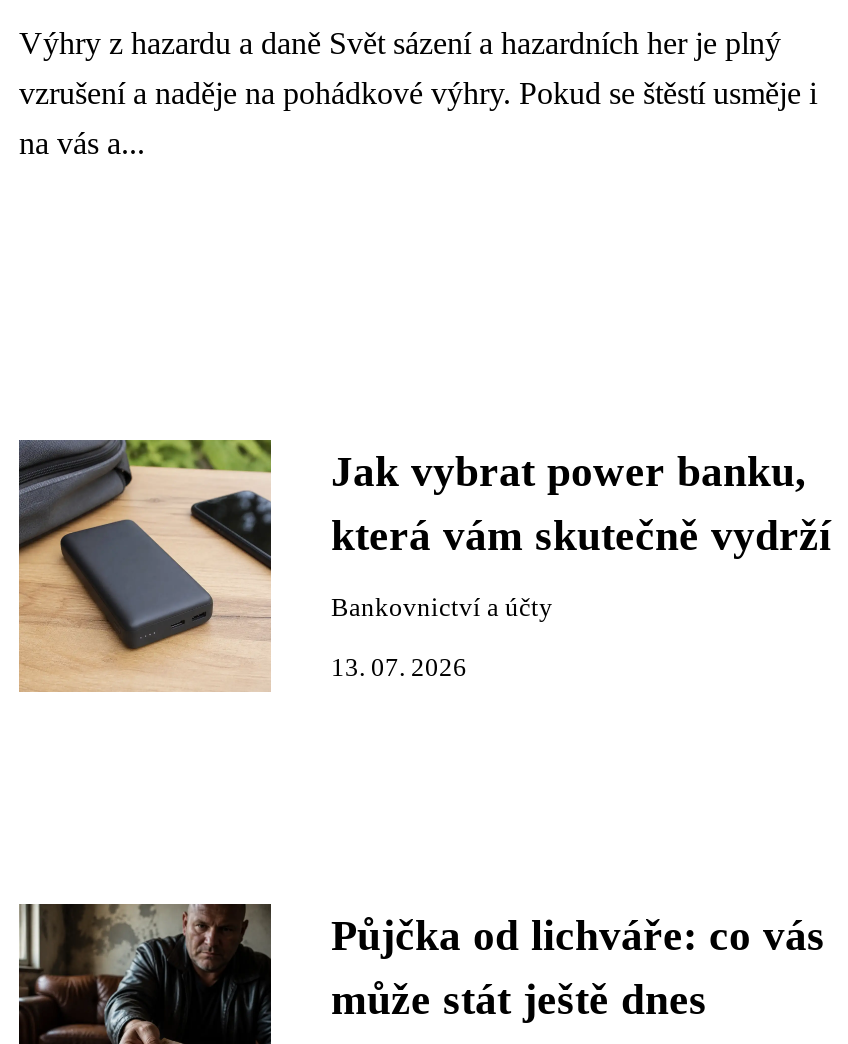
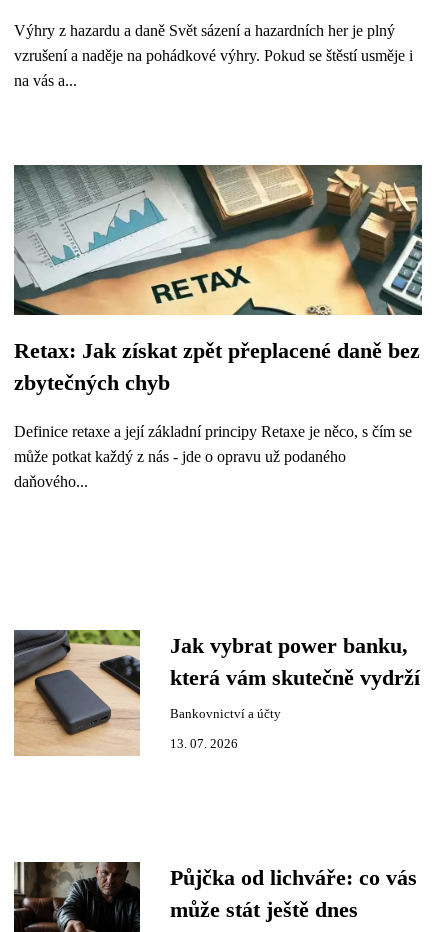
+ [image]
+ Retax: Jak získat zpět přeplacené daně bez
+ zbytečných chyb
+ Definice retaxe a její základní principy Retaxe je něco, s čím se
+ může potkat každý z nás - jde o opravu už podaného
+ daňového...
